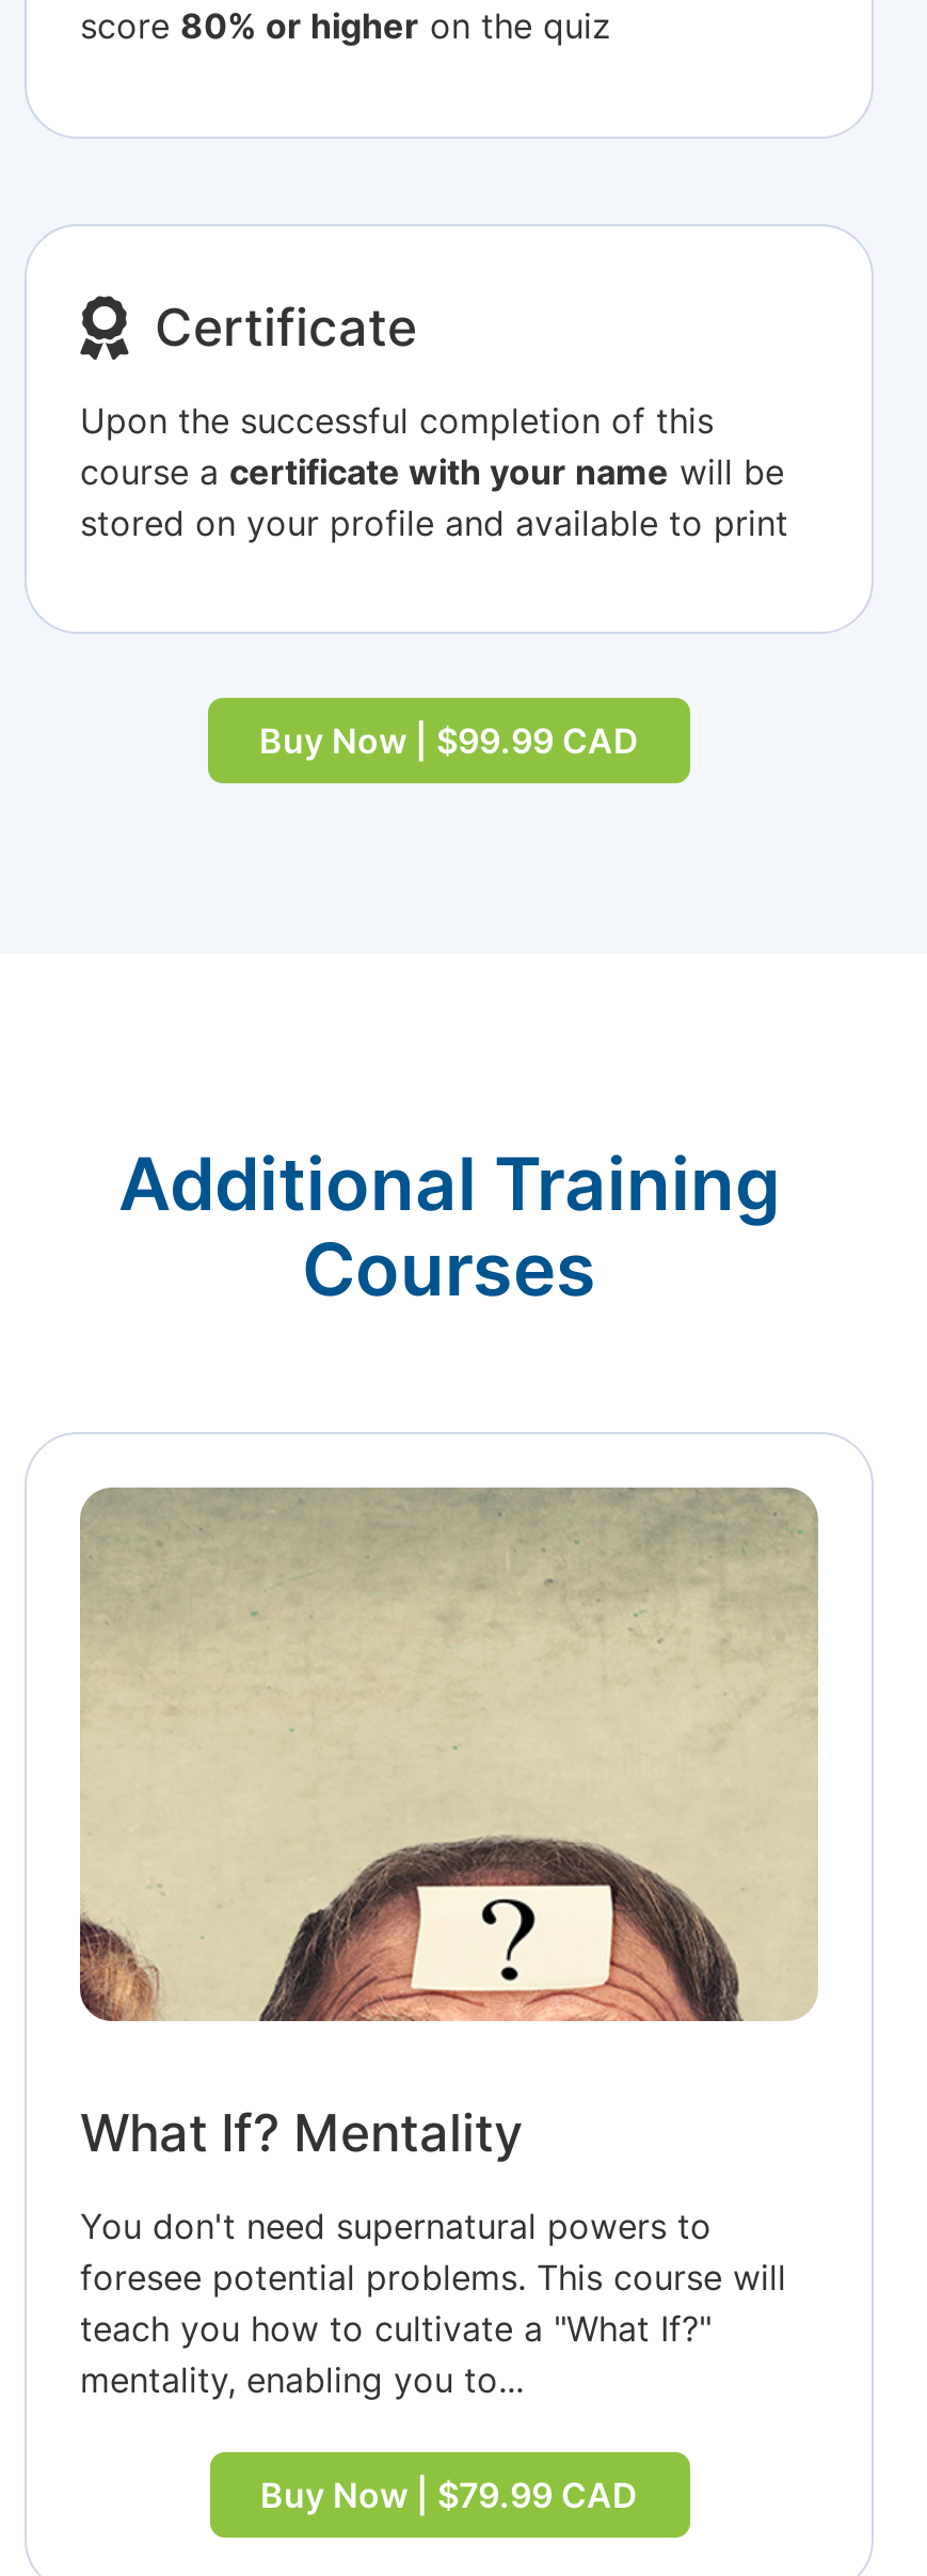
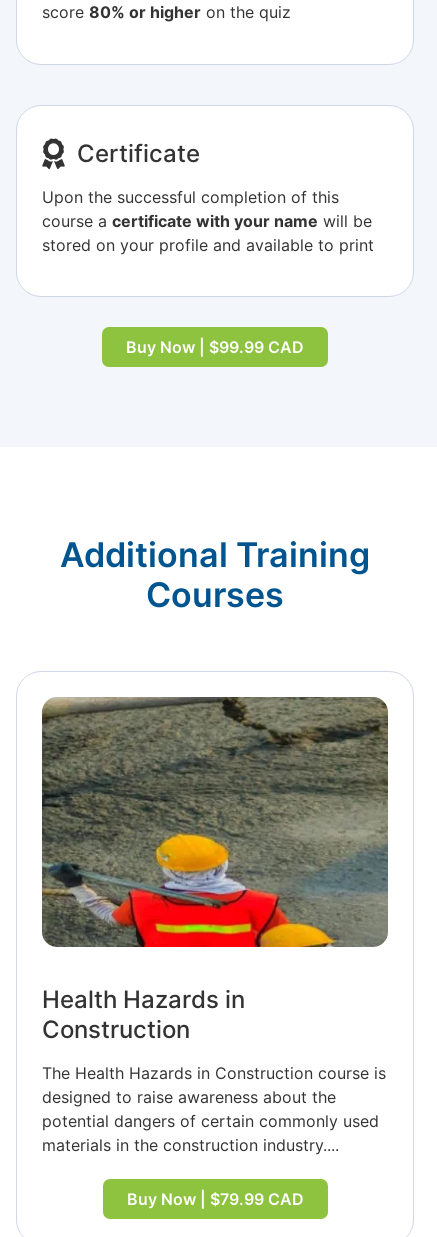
- [image]
- What If? Mentality
+ [image]
+ Health Hazards in
+ Construction

- You don't need supernatural powers to
- foresee potential problems. This course will
- teach you how to cultivate a "What If?"
- mentality, enabling you to...
+ The Health Hazards in Construction course is
+ designed to raise awareness about the
+ potential dangers of certain commonly used
+ materials in the construction industry....
